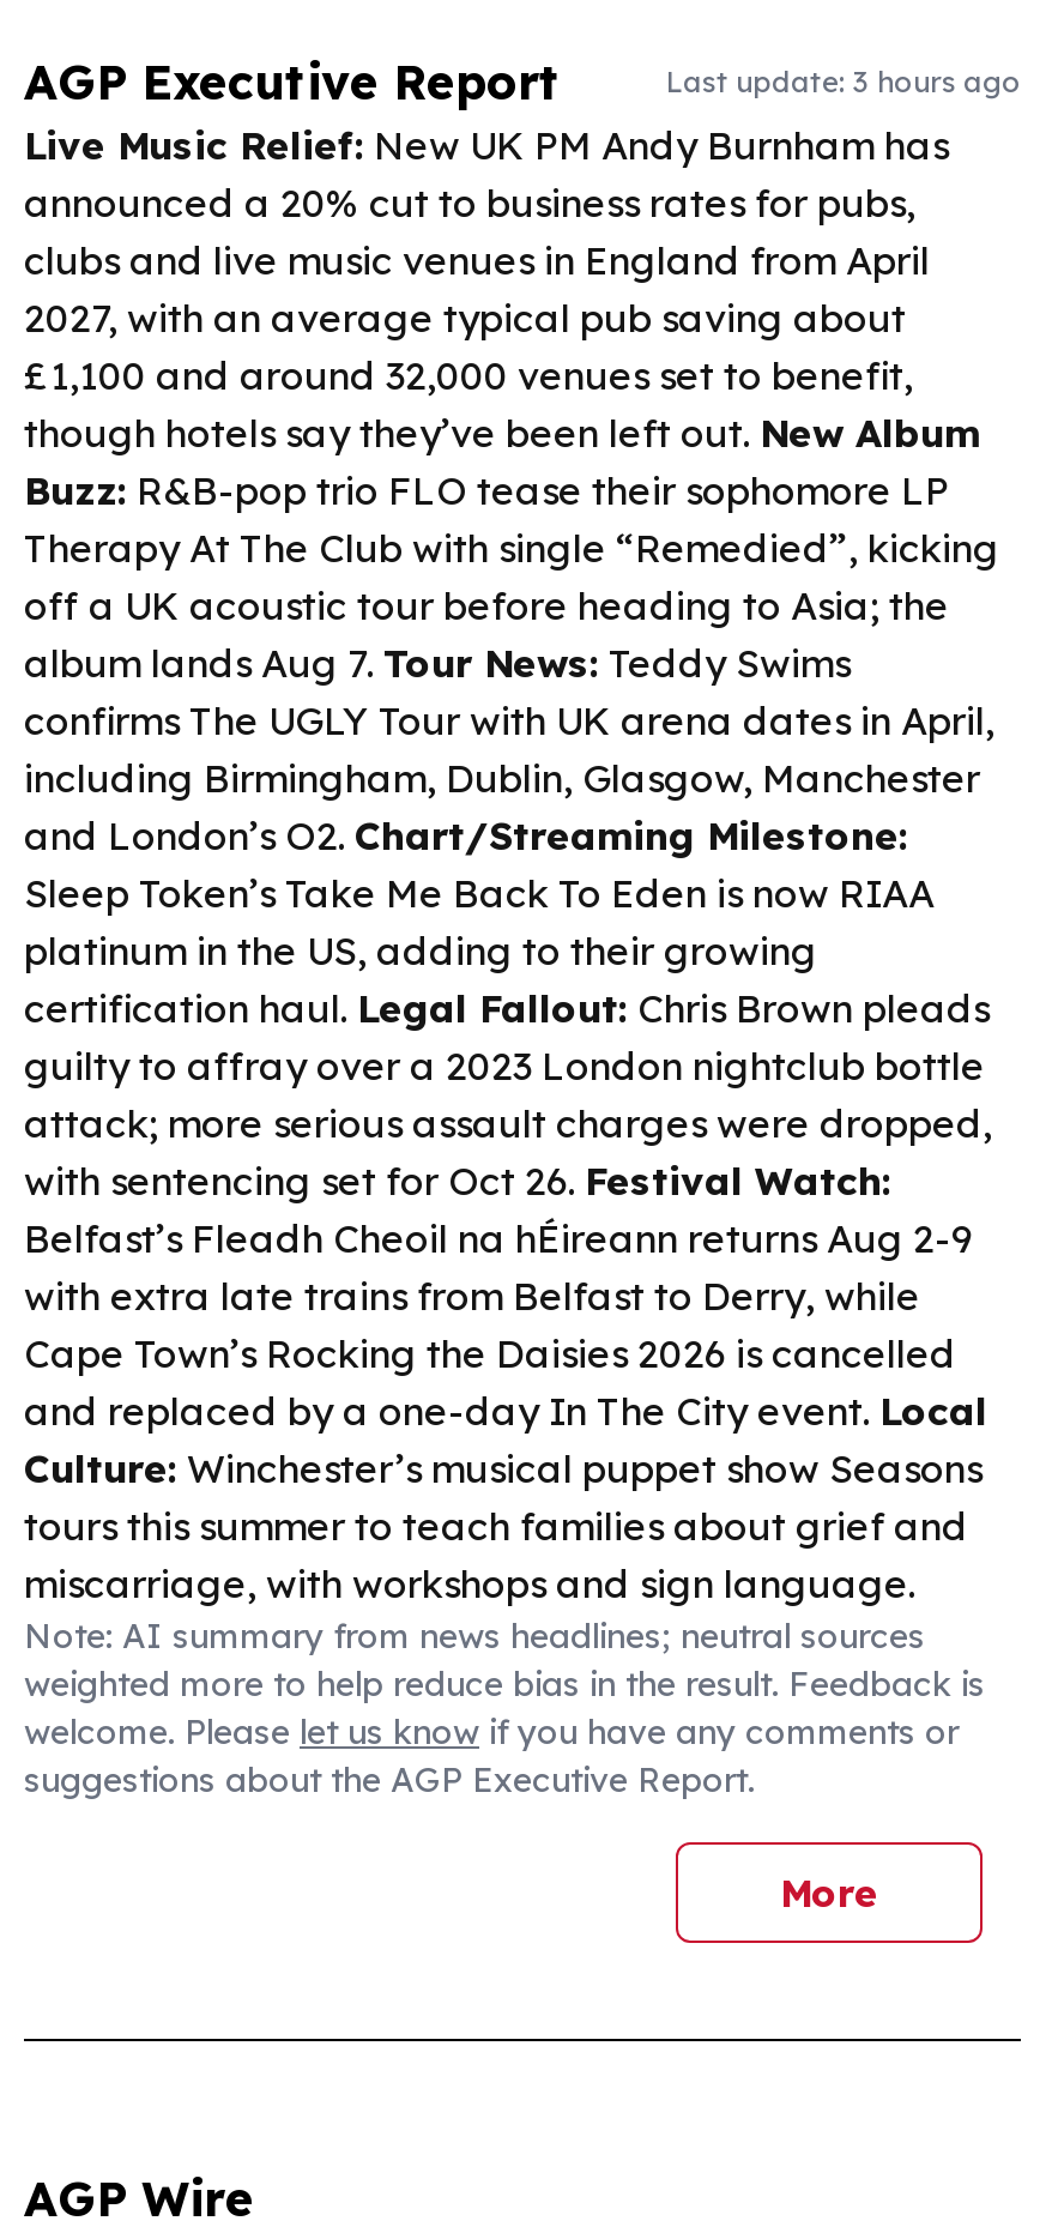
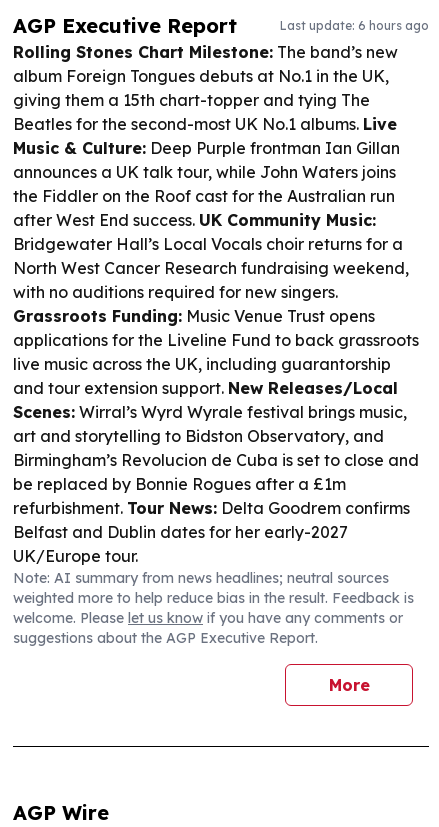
- Last update: 3 hours ago
- Live Music Relief: New UK PM Andy Burnham has
- announced a 20% cut to business rates for pubs,
- clubs and live music venues in England from April
- 2027, with an average typical pub saving about
- £1,100 and around 32,000 venues set to benefit,
- though hotels say they’ve been left out. New Album
- Buzz: R&B-pop trio FLO tease their sophomore LP
- Therapy At The Club with single “Remedied”, kicking
- off a UK acoustic tour before heading to Asia; the
- album lands Aug 7. Tour News: Teddy Swims
- confirms The UGLY Tour with UK arena dates in April,
- including Birmingham, Dublin, Glasgow, Manchester
- and London’s O2. Chart/Streaming Milestone:
- Sleep Token’s Take Me Back To Eden is now RIAA
- platinum in the US, adding to their growing
- certification haul. Legal Fallout: Chris Brown pleads
- guilty to affray over a 2023 London nightclub bottle
- attack; more serious assault charges were dropped,
- with sentencing set for Oct 26. Festival Watch:
- Belfast’s Fleadh Cheoil na hÉireann returns Aug 2-9
- with extra late trains from Belfast to Derry, while
- Cape Town’s Rocking the Daisies 2026 is cancelled
- and replaced by a one-day In The City event. Local
- Culture: Winchester’s musical puppet show Seasons
- tours this summer to teach families about grief and
- miscarriage, with workshops and sign language.
+ Last update: 6 hours ago
+ Rolling Stones Chart Milestone: The band’s new
+ album Foreign Tongues debuts at No.1 in the UK,
+ giving them a 15th chart-topper and tying The
+ Beatles for the second-most UK No.1 albums. Live
+ Music & Culture: Deep Purple frontman Ian Gillan
+ announces a UK talk tour, while John Waters joins
+ the Fiddler on the Roof cast for the Australian run
+ after West End success. UK Community Music:
+ Bridgewater Hall’s Local Vocals choir returns for a
+ North West Cancer Research fundraising weekend,
+ with no auditions required for new singers.
+ Grassroots Funding: Music Venue Trust opens
+ applications for the Liveline Fund to back grassroots
+ live music across the UK, including guarantorship
+ and tour extension support. New Releases/Local
+ Scenes: Wirral’s Wyrd Wyrale festival brings music,
+ art and storytelling to Bidston Observatory, and
+ Birmingham’s Revolucion de Cuba is set to close and
+ be replaced by Bonnie Rogues after a £1m
+ refurbishment. Tour News: Delta Goodrem confirms
+ Belfast and Dublin dates for her early-2027
+ UK/Europe tour.
